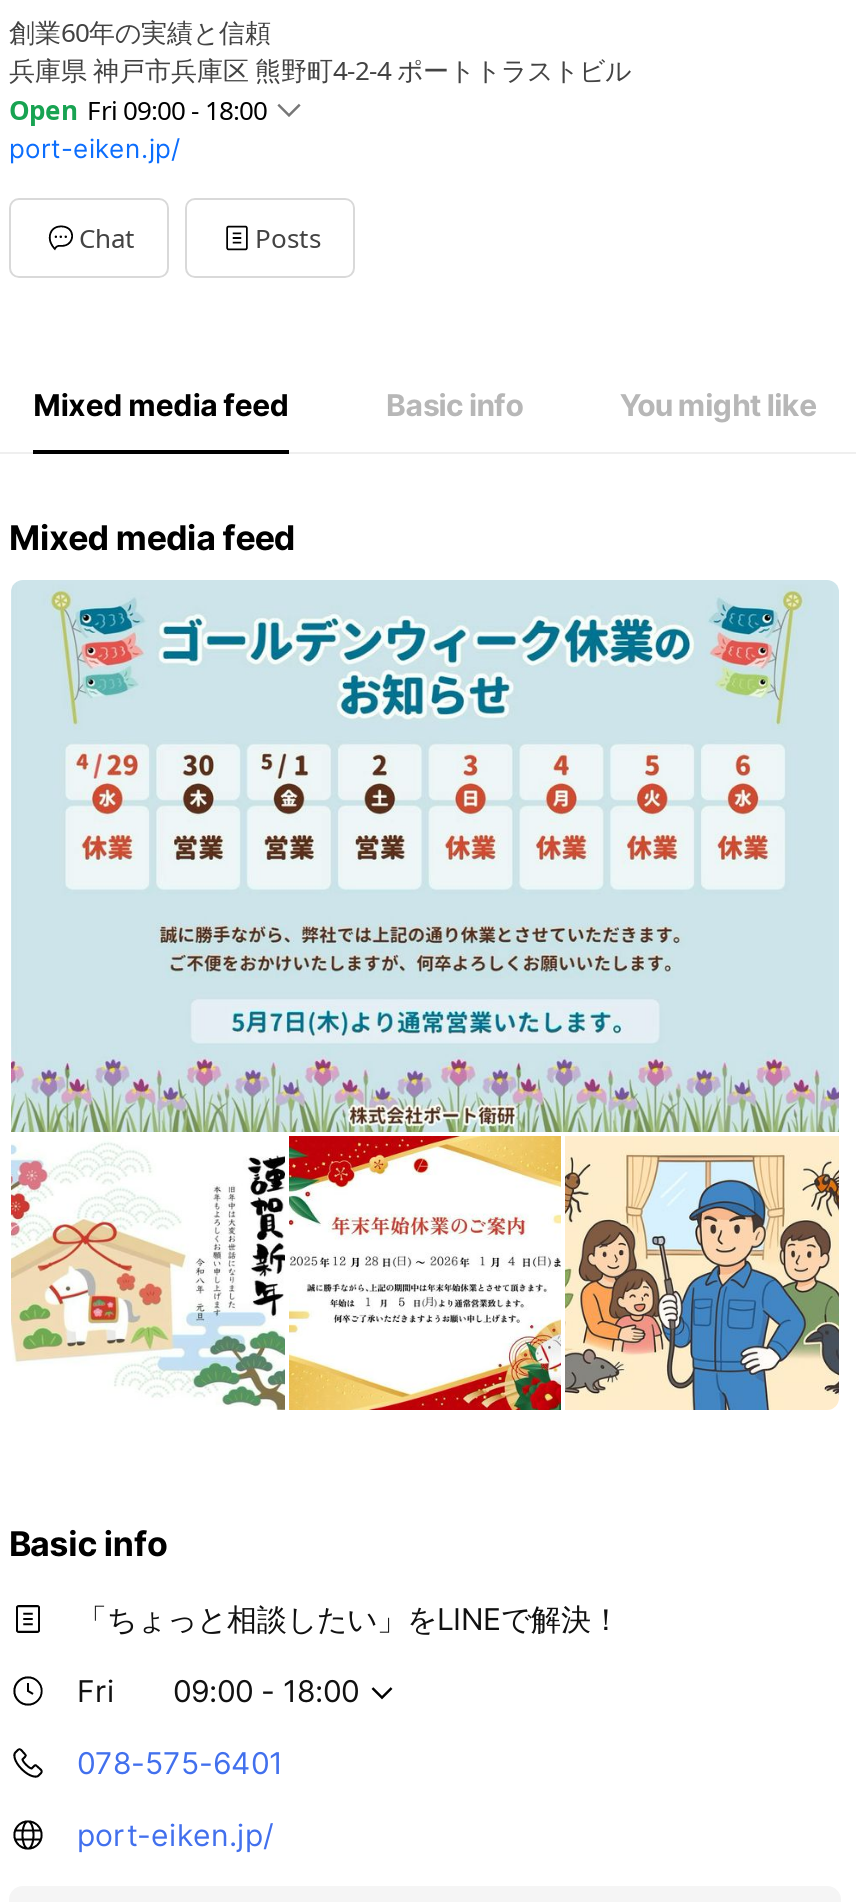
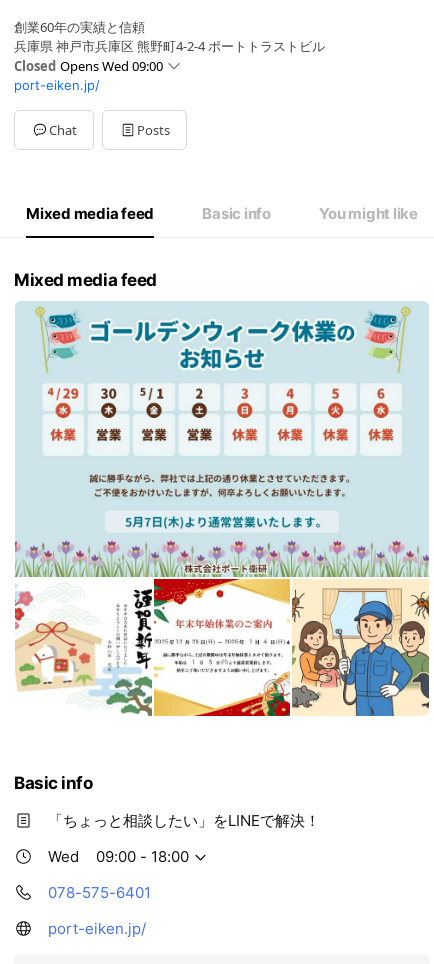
- Open Fri 09:00 - 18:00
+ Closed Opens Wed 09:00

- Fri
+ Wed
